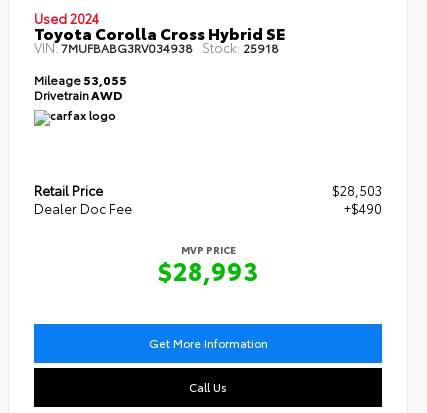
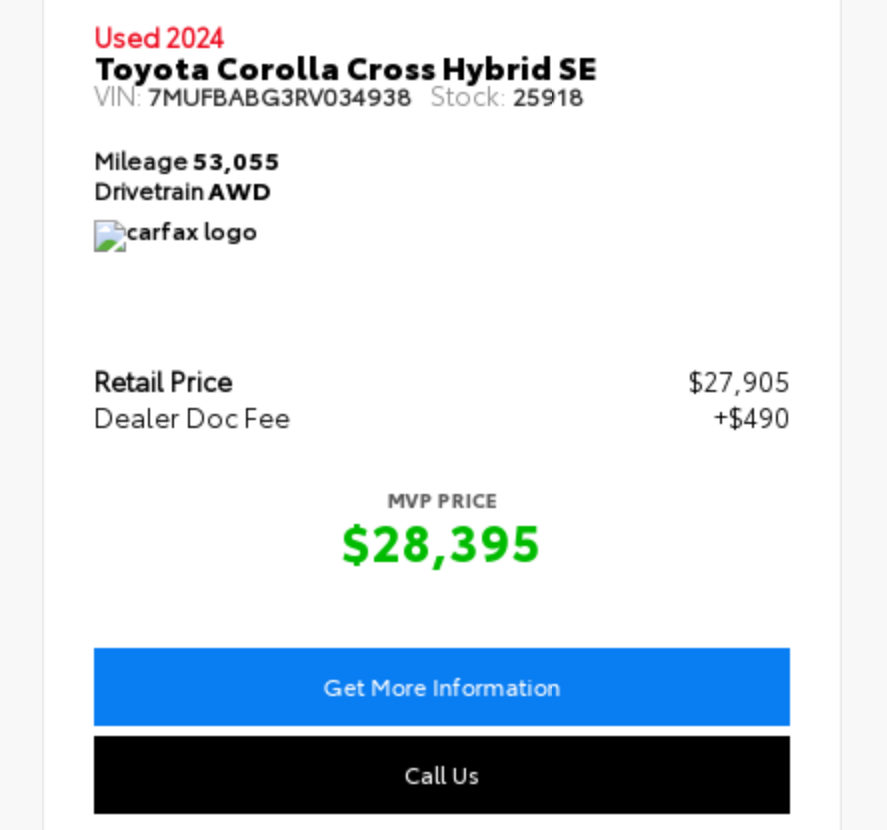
- $28,503
+ $27,905

- $28,993
+ $28,395
